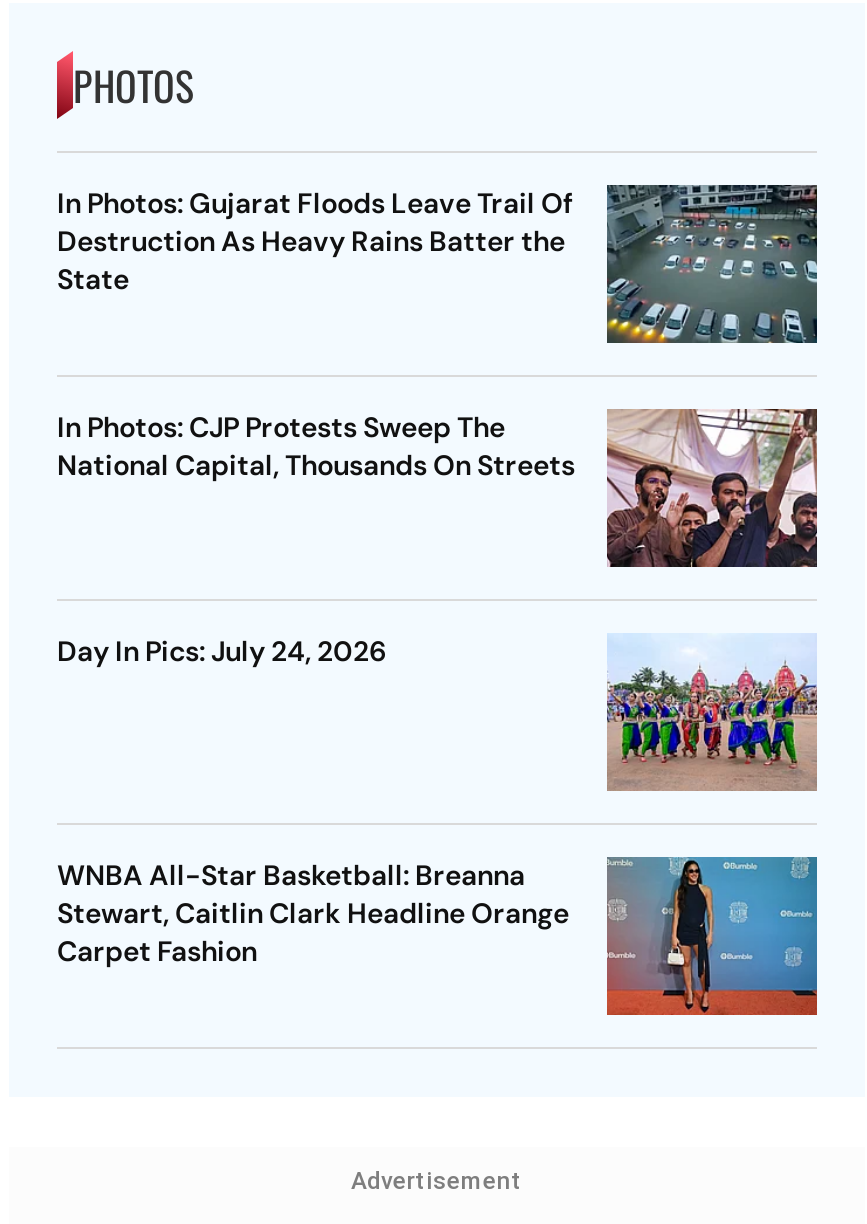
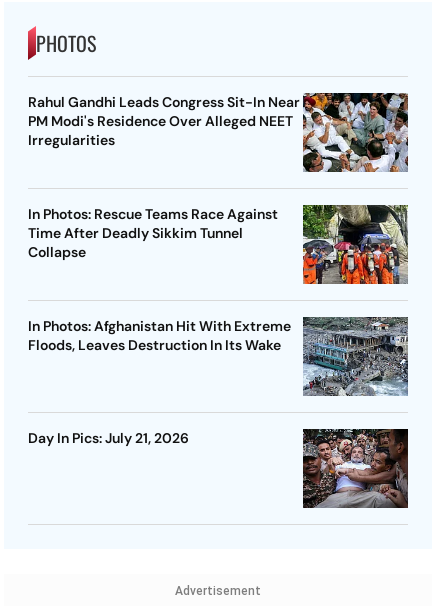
- [image]
- In Photos: Gujarat Floods Leave Trail Of
- Destruction As Heavy Rains Batter the
- State
+ [image]
+ Rahul Gandhi Leads Congress Sit-In Near
+ PM Modi's Residence Over Alleged NEET
+ Irregularities

- [image]
- In Photos: CJP Protests Sweep The
- National Capital, Thousands On Streets
+ [image]
+ In Photos: Rescue Teams Race Against
+ Time After Deadly Sikkim Tunnel
+ Collapse

- Day In Pics: July 24, 2026
+ In Photos: Afghanistan Hit With Extreme
+ Floods, Leaves Destruction In Its Wake

- [image]
+ [image]

- WNBA All-Star Basketball: Breanna
- Stewart, Caitlin Clark Headline Orange
- Carpet Fashion
+ Day In Pics: July 21, 2026

- [image]
+ [image]
